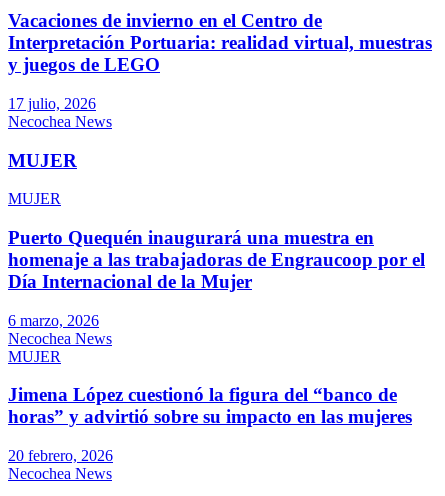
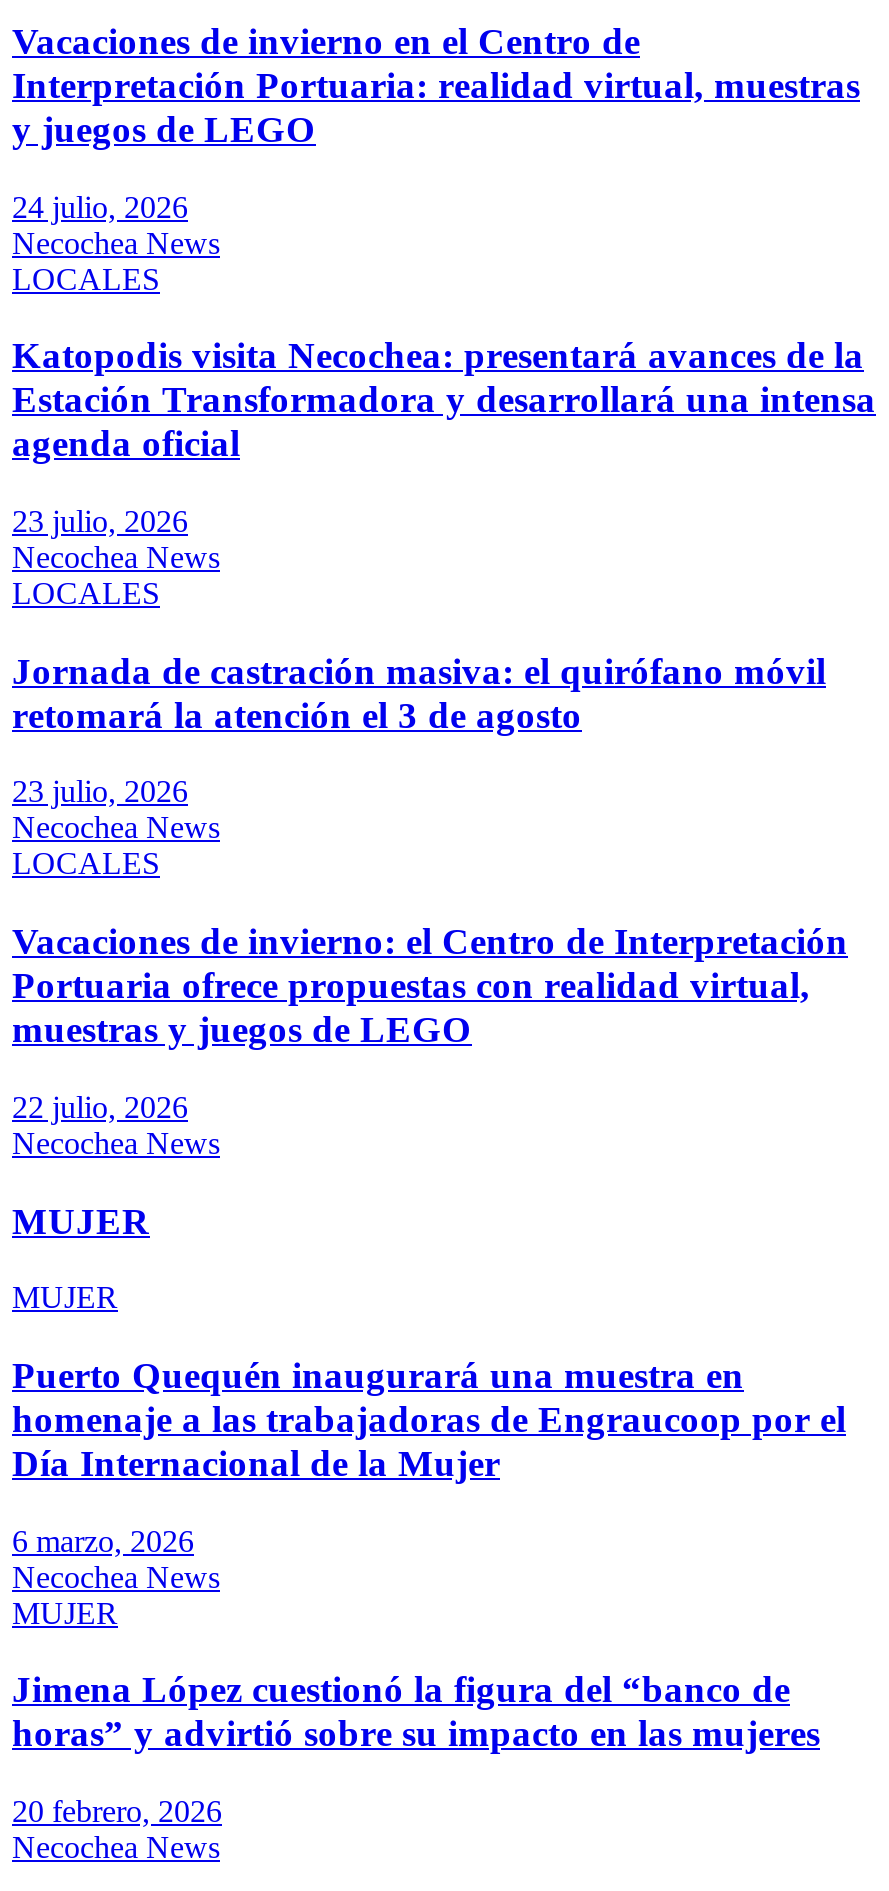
- 17 julio, 2026
+ 24 julio, 2026
+ Necochea News
+ LOCALES
+ Katopodis visita Necochea: presentará avances de la
+ Estación Transformadora y desarrollará una intensa
+ agenda oficial
+ 23 julio, 2026
+ Necochea News
+ LOCALES
+ Jornada de castración masiva: el quirófano móvil
+ retomará la atención el 3 de agosto
+ 23 julio, 2026
+ Necochea News
+ LOCALES
+ Vacaciones de invierno: el Centro de Interpretación
+ Portuaria ofrece propuestas con realidad virtual,
+ muestras y juegos de LEGO
+ 22 julio, 2026
